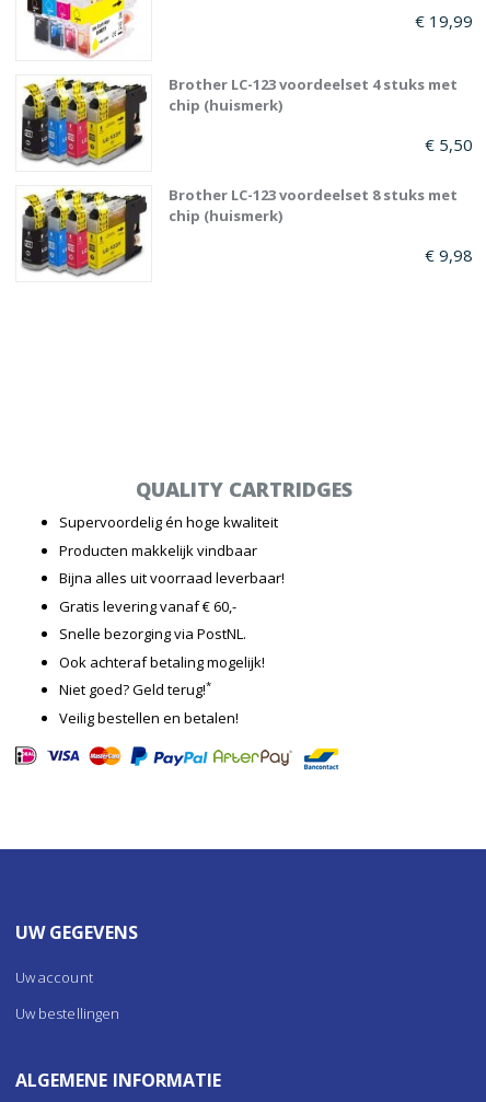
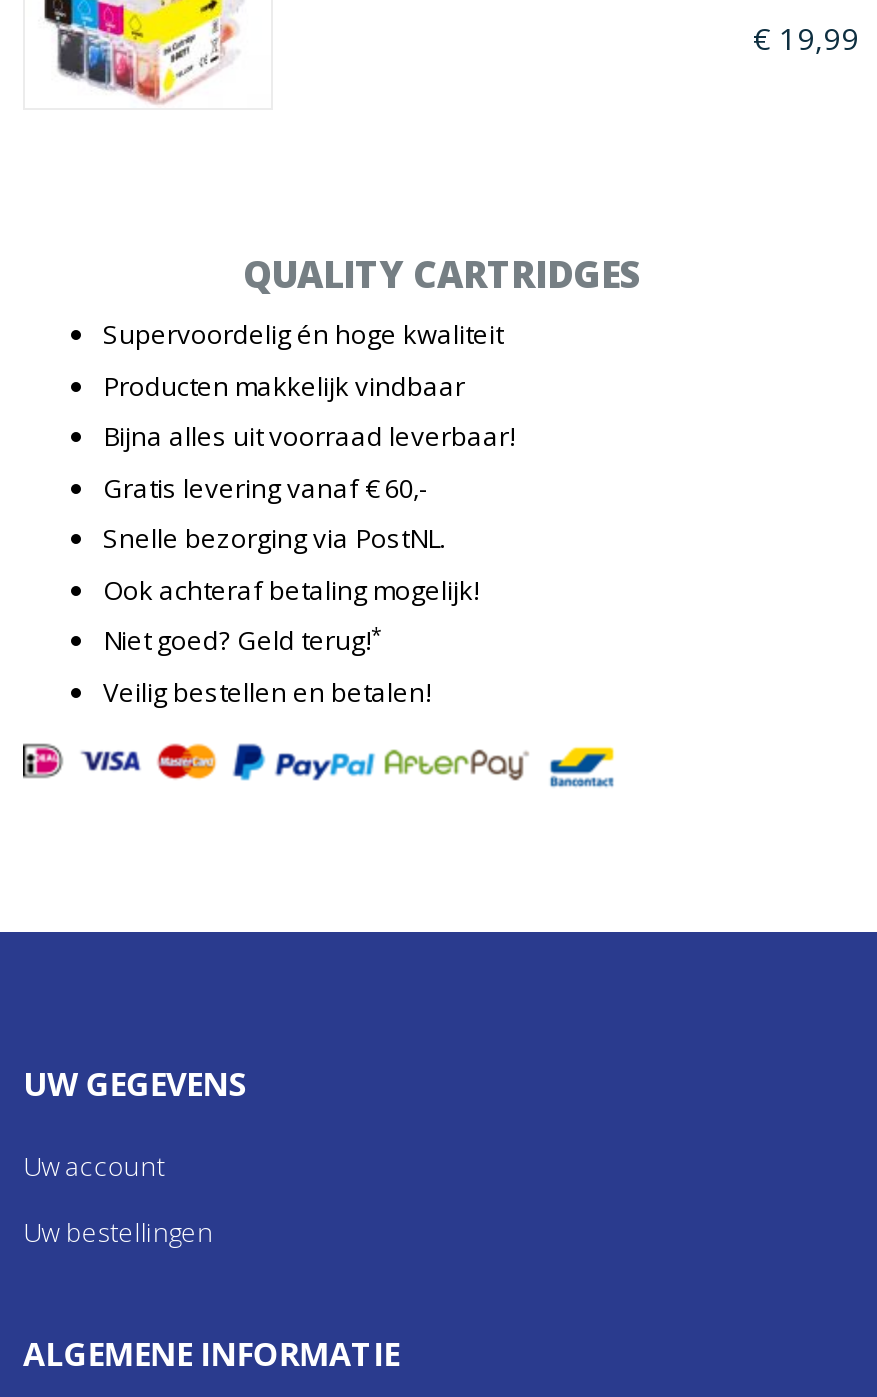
- [image]
- Brother LC-123 voordeelset 4 stuks met
- chip (huismerk)
- € 5,50
- Brother LC-123 voordeelset 8 stuks met
- chip (huismerk)
- € 9,98

- [image]
